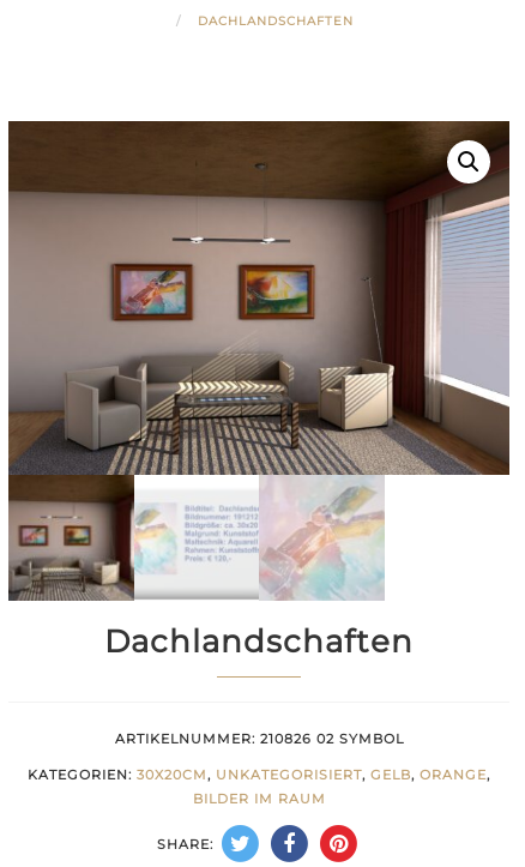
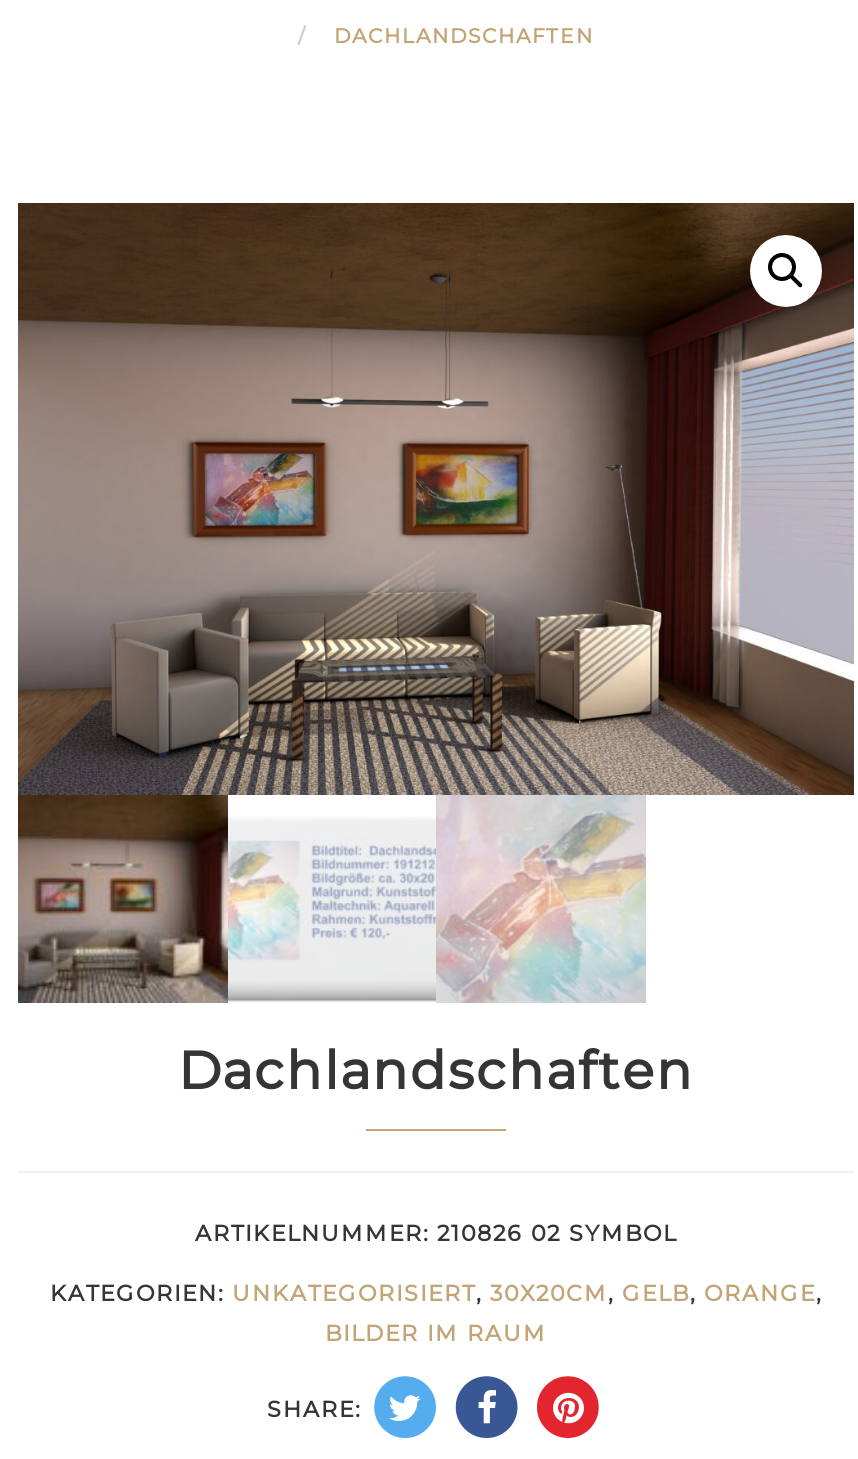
- KATEGORIEN: 30X20CM, UNKATEGORISIERT, GELB, ORANGE,
+ KATEGORIEN: UNKATEGORISIERT, 30X20CM, GELB, ORANGE,
